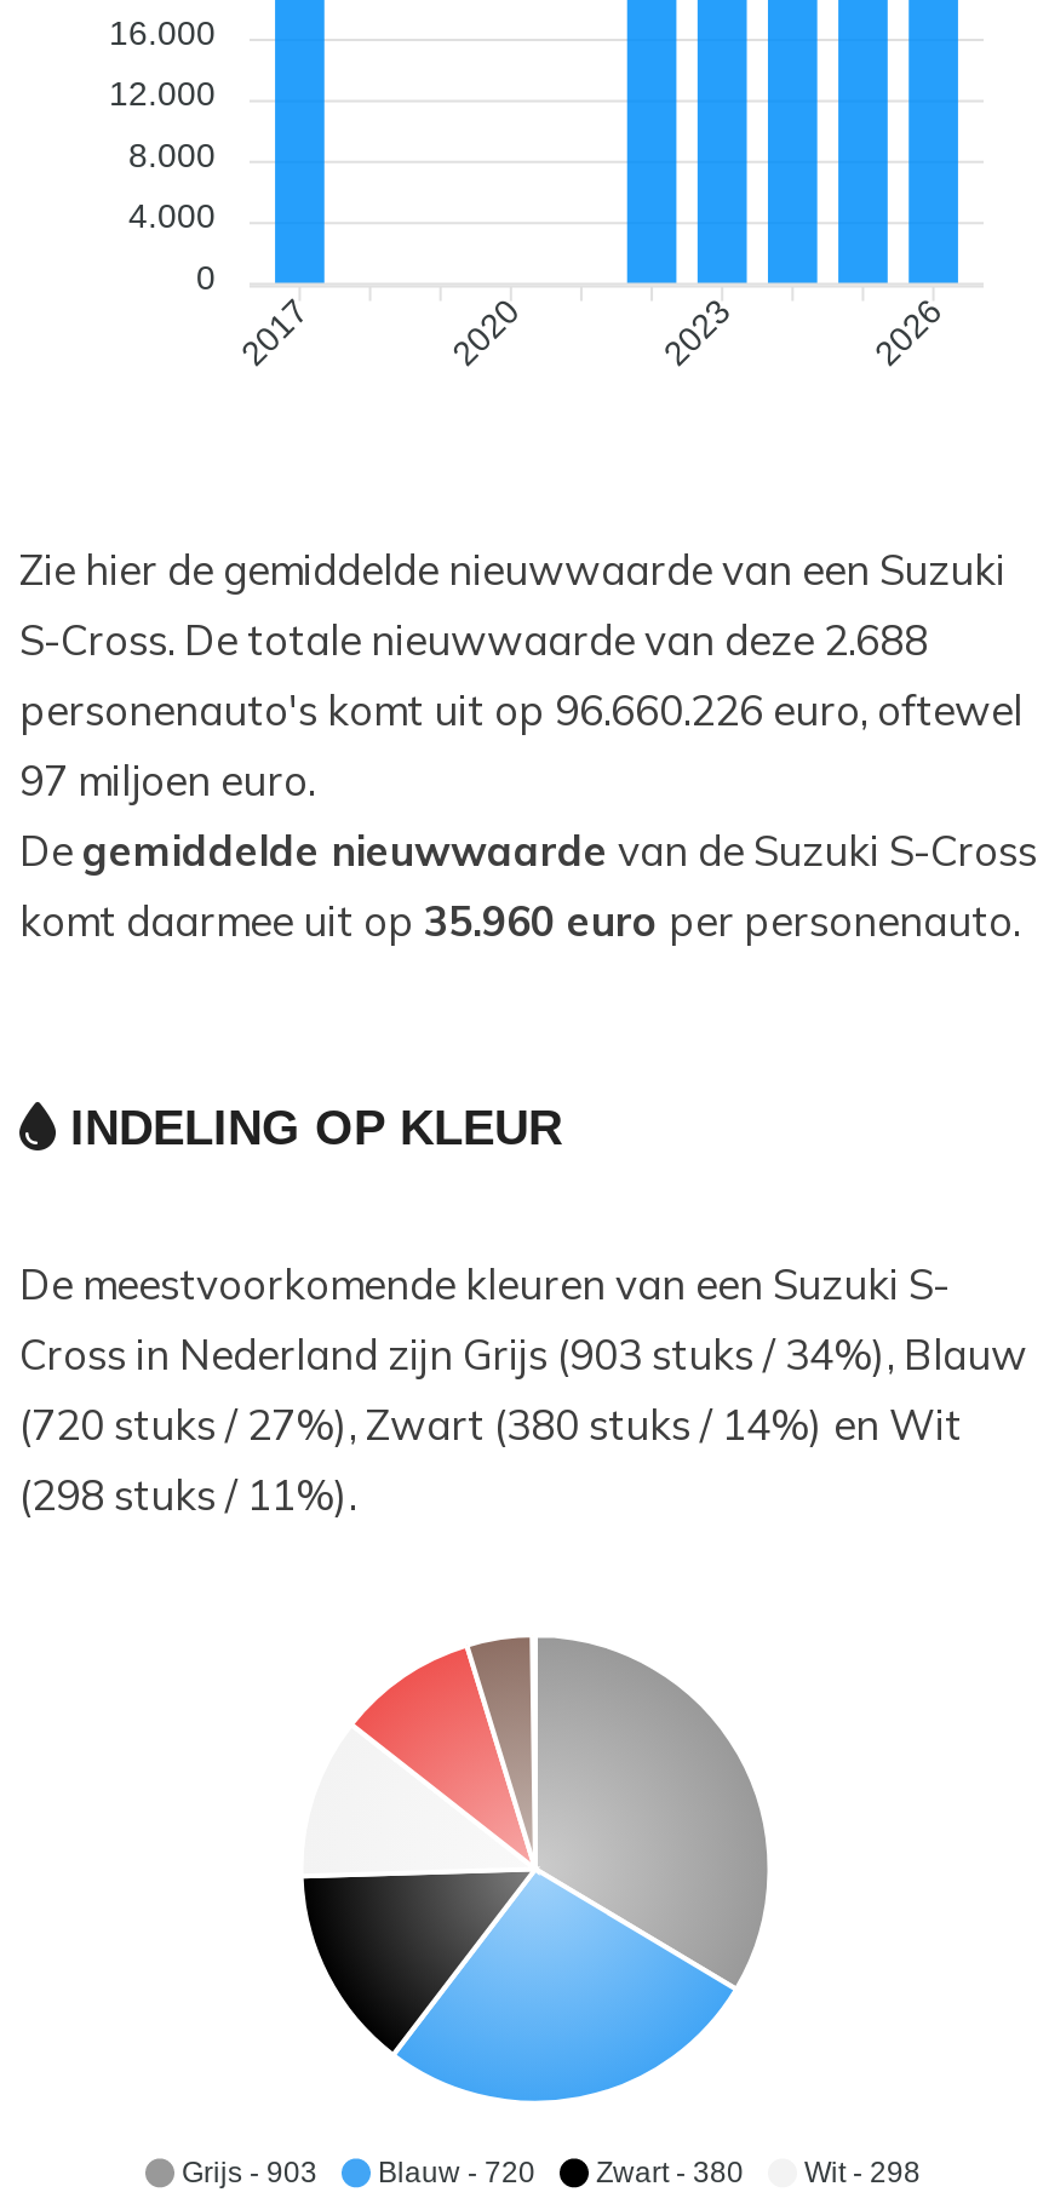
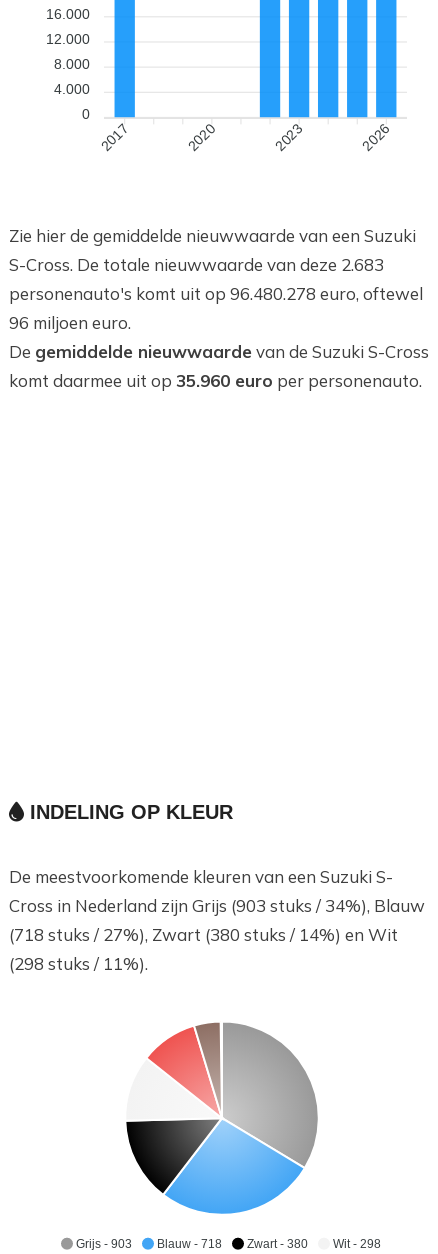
- S-Cross. De totale nieuwwaarde van deze 2.688
+ S-Cross. De totale nieuwwaarde van deze 2.683

- personenauto's komt uit op 96.660.226 euro, oftewel
+ personenauto's komt uit op 96.480.278 euro, oftewel

- 97 miljoen euro.
+ 96 miljoen euro.

- (720 stuks / 27%), Zwart (380 stuks / 14%) en Wit
+ (718 stuks / 27%), Zwart (380 stuks / 14%) en Wit

- Grijs - 903 Blauw - 720 Zwart - 380 Wit - 298
+ Grijs - 903 Blauw - 718 Zwart - 380 Wit - 298
